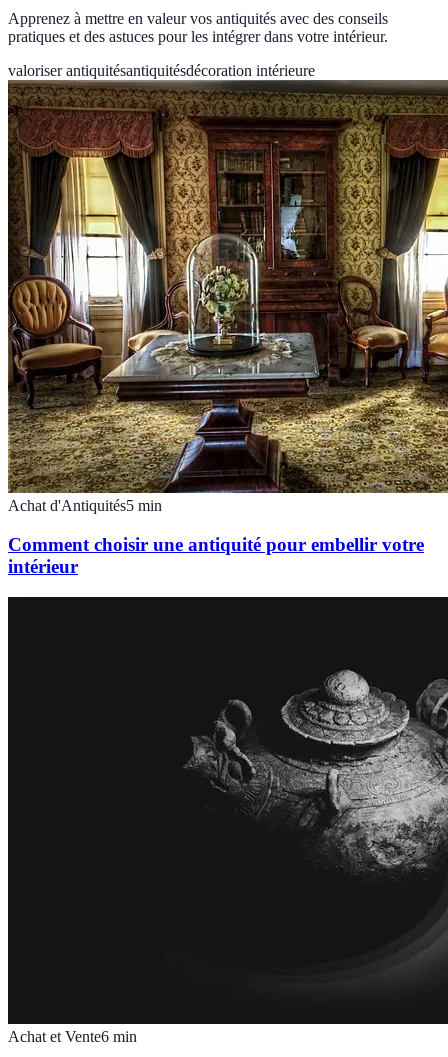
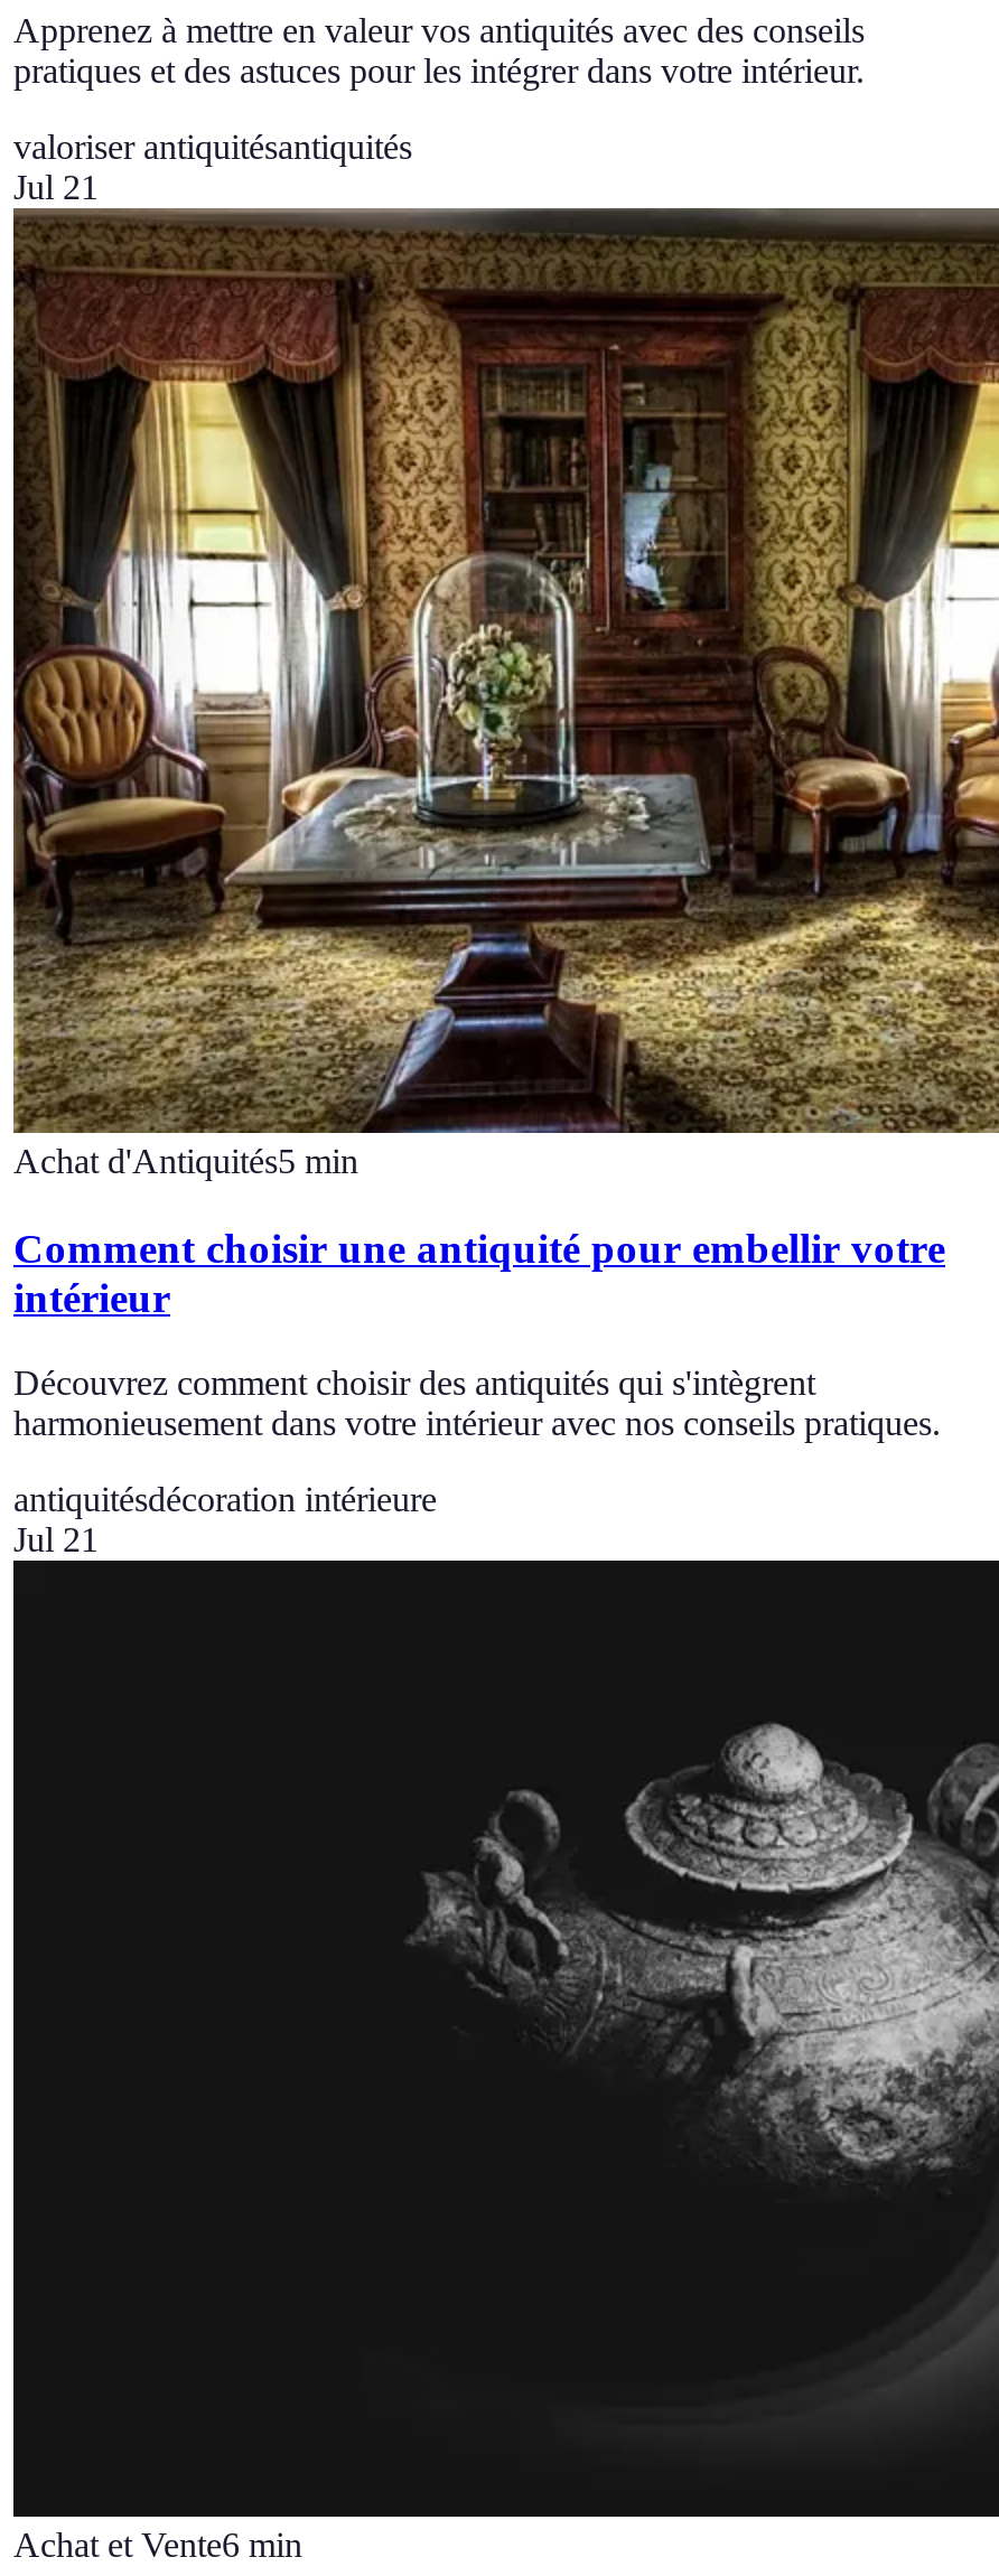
- valoriser antiquitésantiquitésdécoration intérieure
+ valoriser antiquitésantiquités
+ Jul 21

+ Découvrez comment choisir des antiquités qui s'intègrent
+ harmonieusement dans votre intérieur avec nos conseils pratiques.
+ antiquitésdécoration intérieure
+ Jul 21
